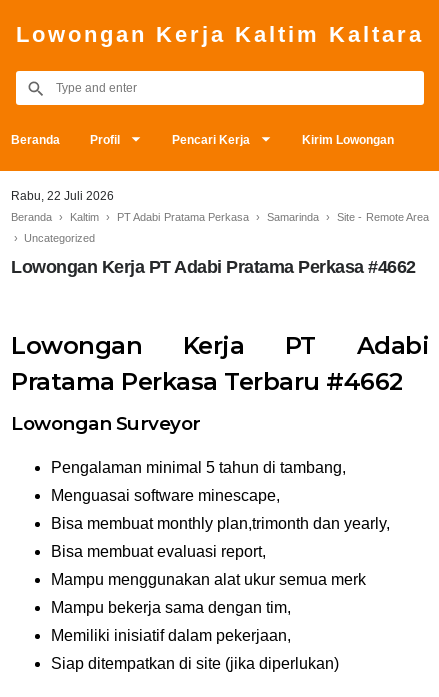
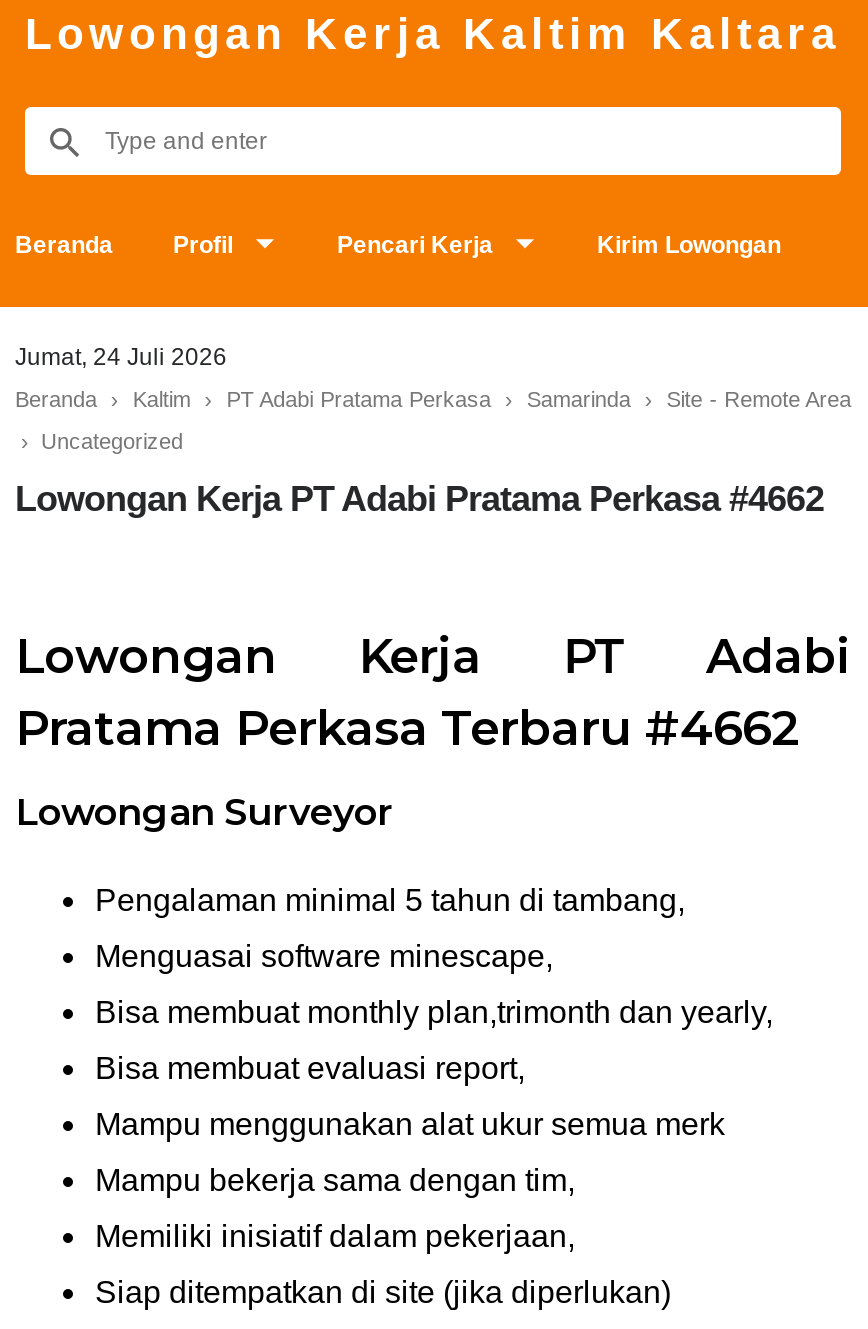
- Rabu, 22 Juli 2026
+ Jumat, 24 Juli 2026
